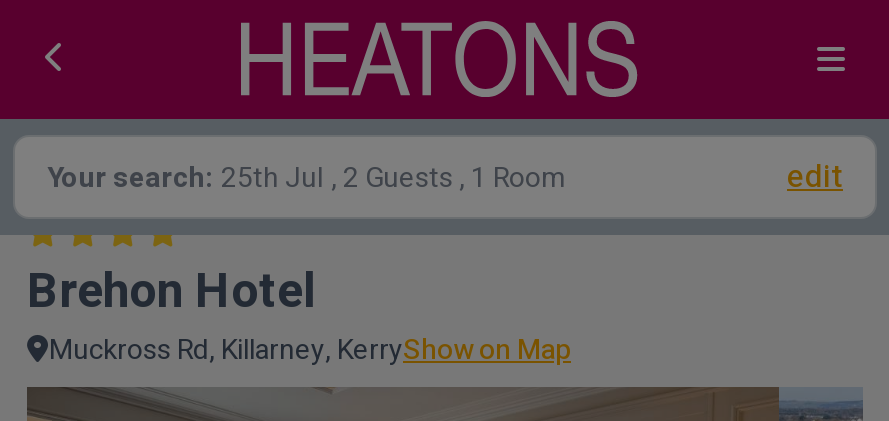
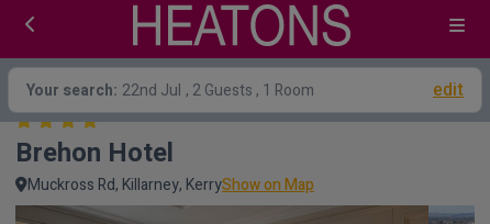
- Your search: 25th Jul , 2 Guests , 1 Room
+ Your search: 22nd Jul , 2 Guests , 1 Room
